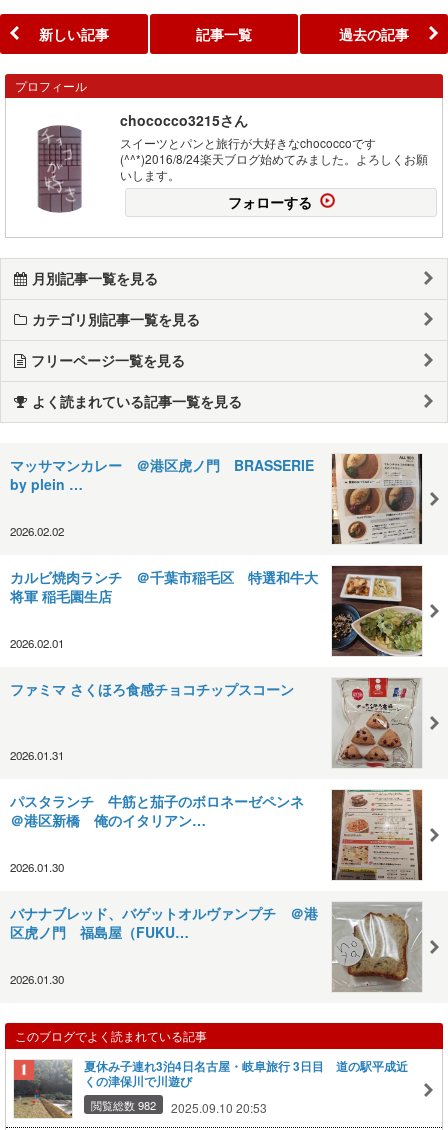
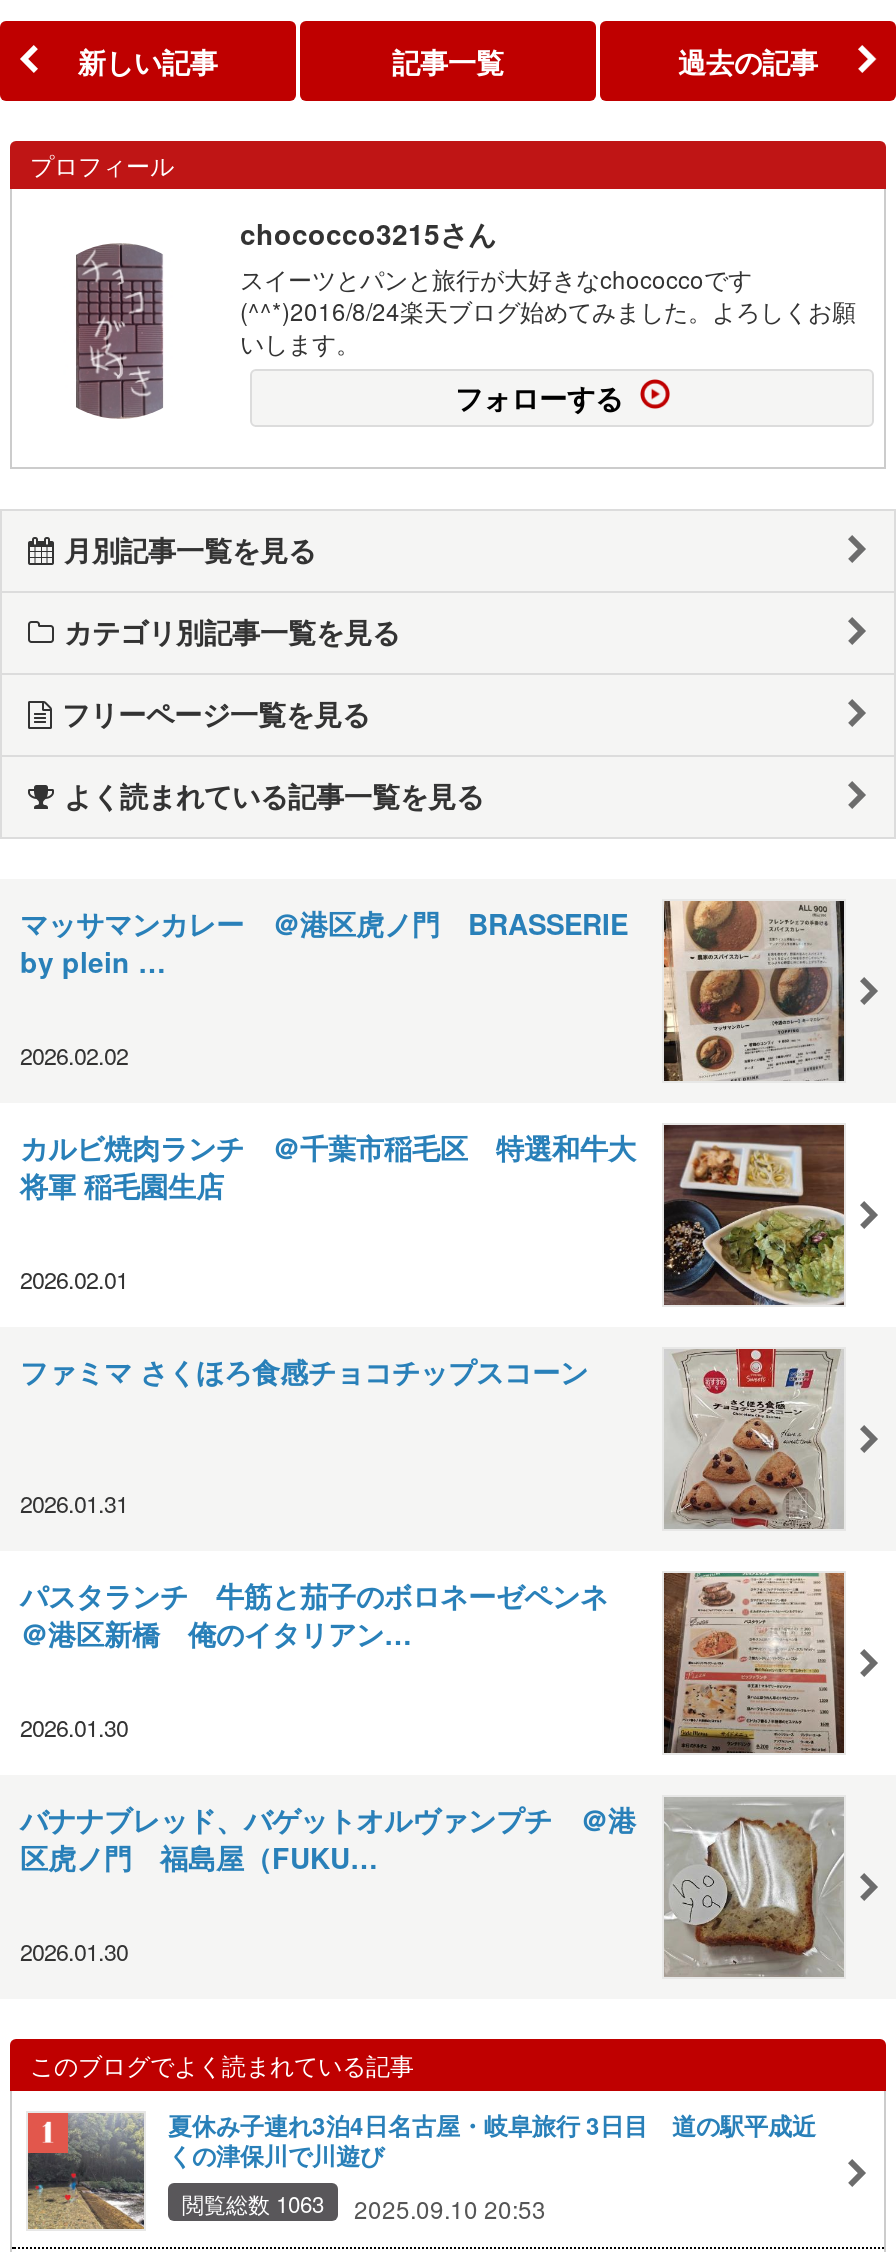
- 閲覧総数 982 2025.09.10 20:53
+ 閲覧総数 1063 2025.09.10 20:53
